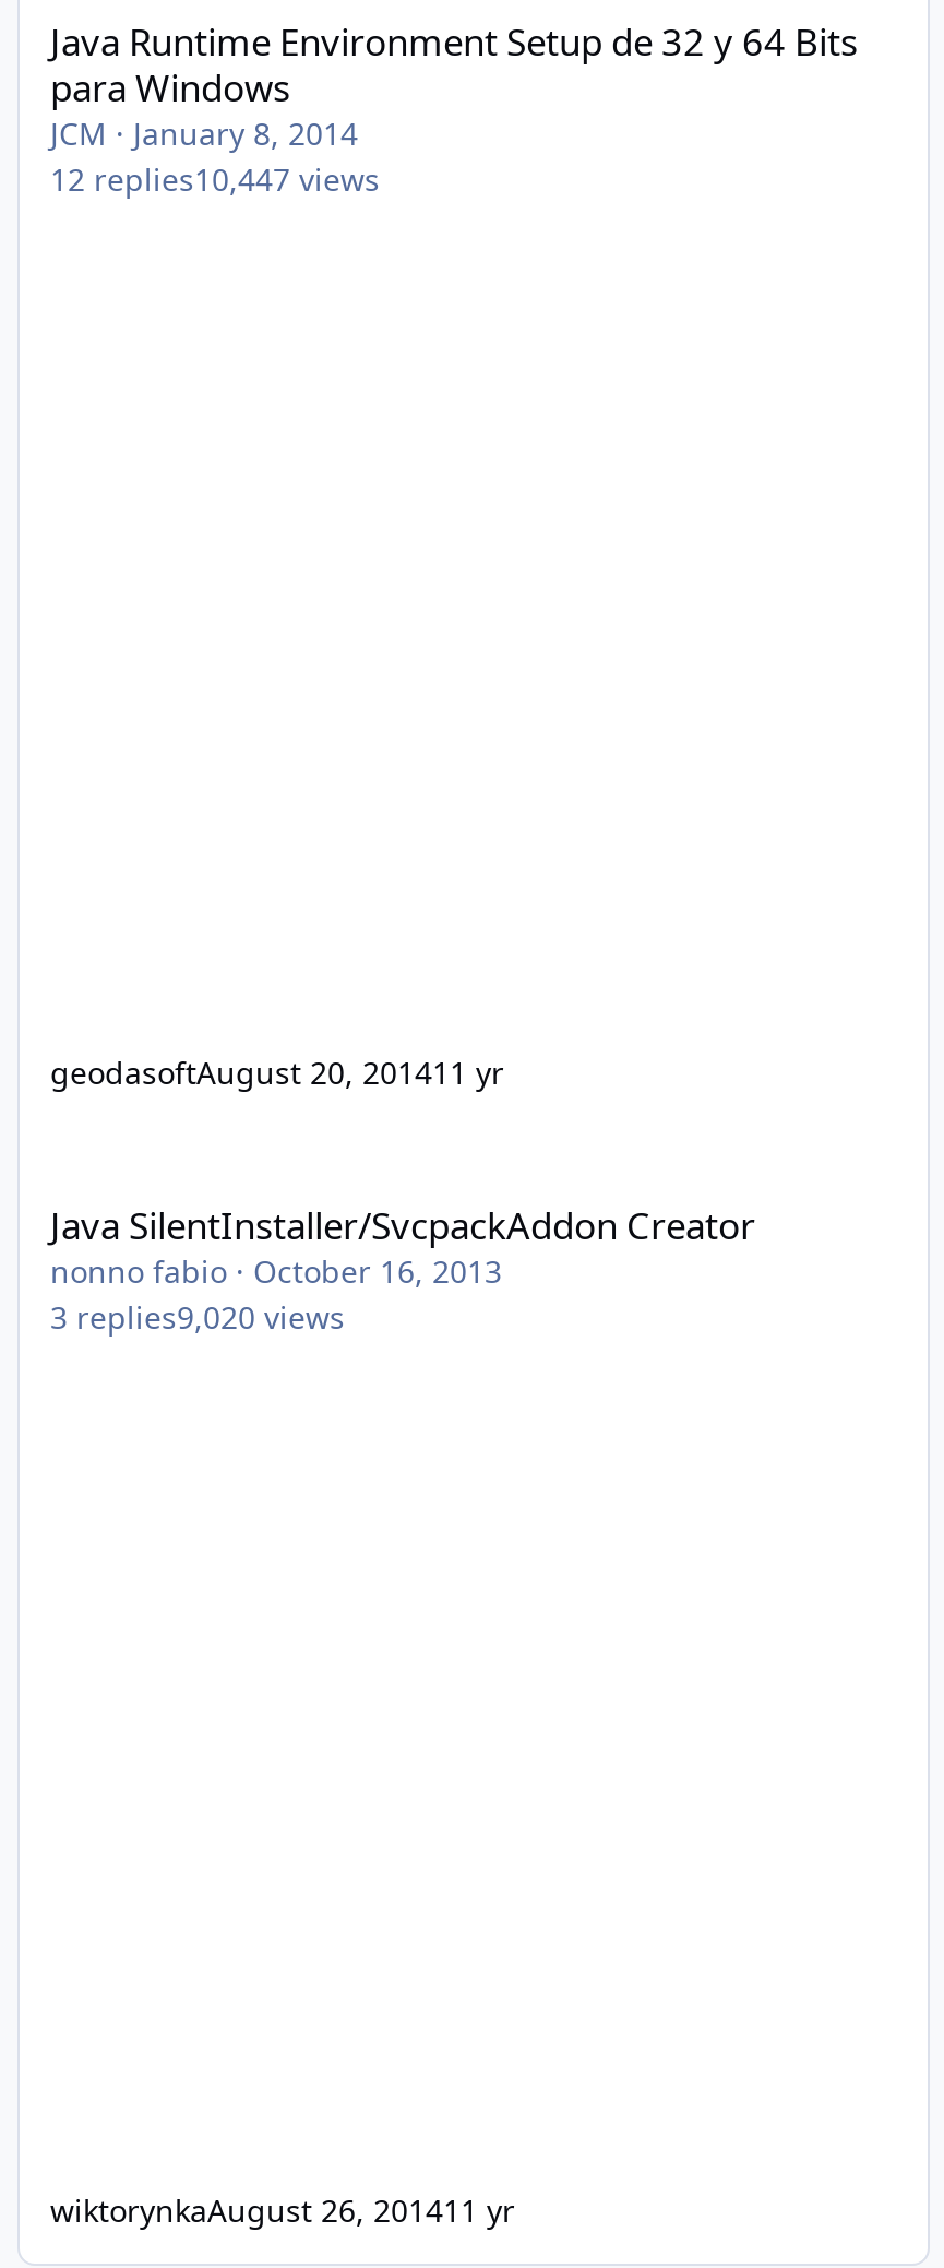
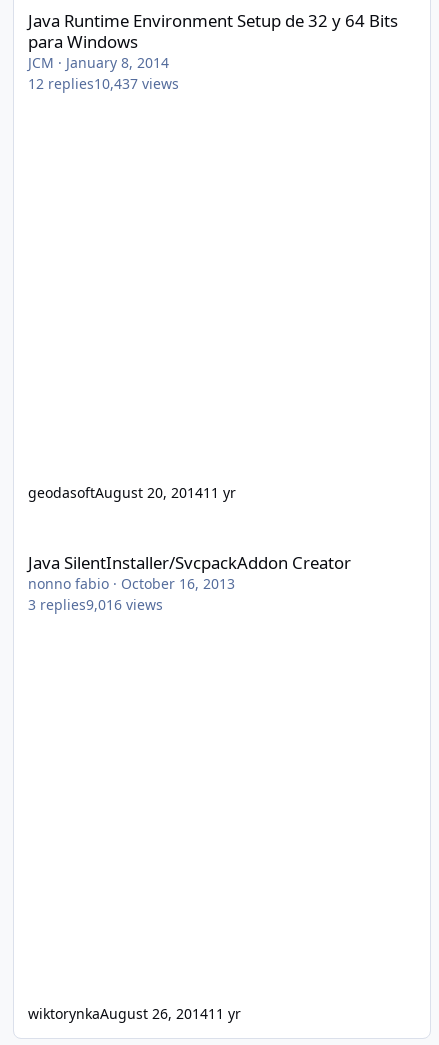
- 12 replies10,447 views
+ 12 replies10,437 views

- 3 replies9,020 views
+ 3 replies9,016 views
